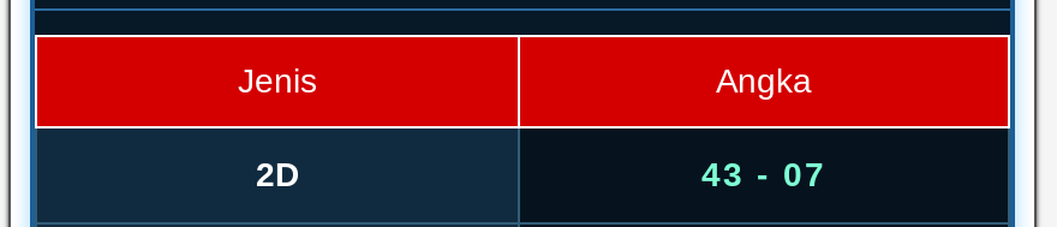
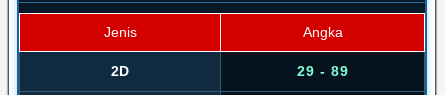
- 43 - 07
+ 29 - 89
